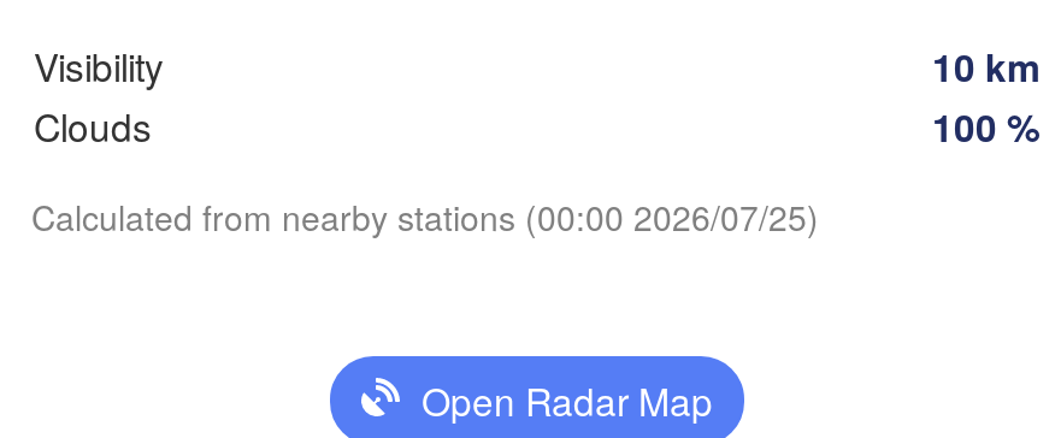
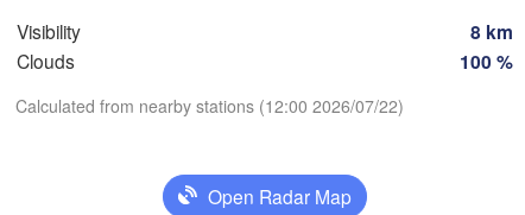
- 10 km
+ 8 km

- Calculated from nearby stations (00:00 2026/07/25)
+ Calculated from nearby stations (12:00 2026/07/22)
